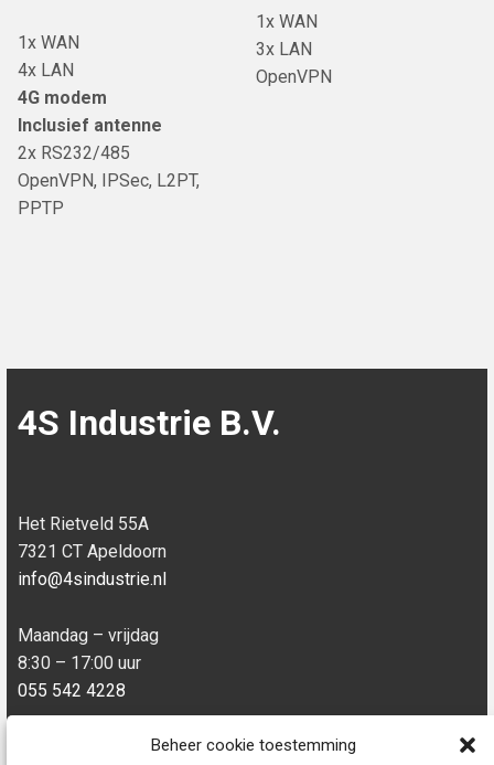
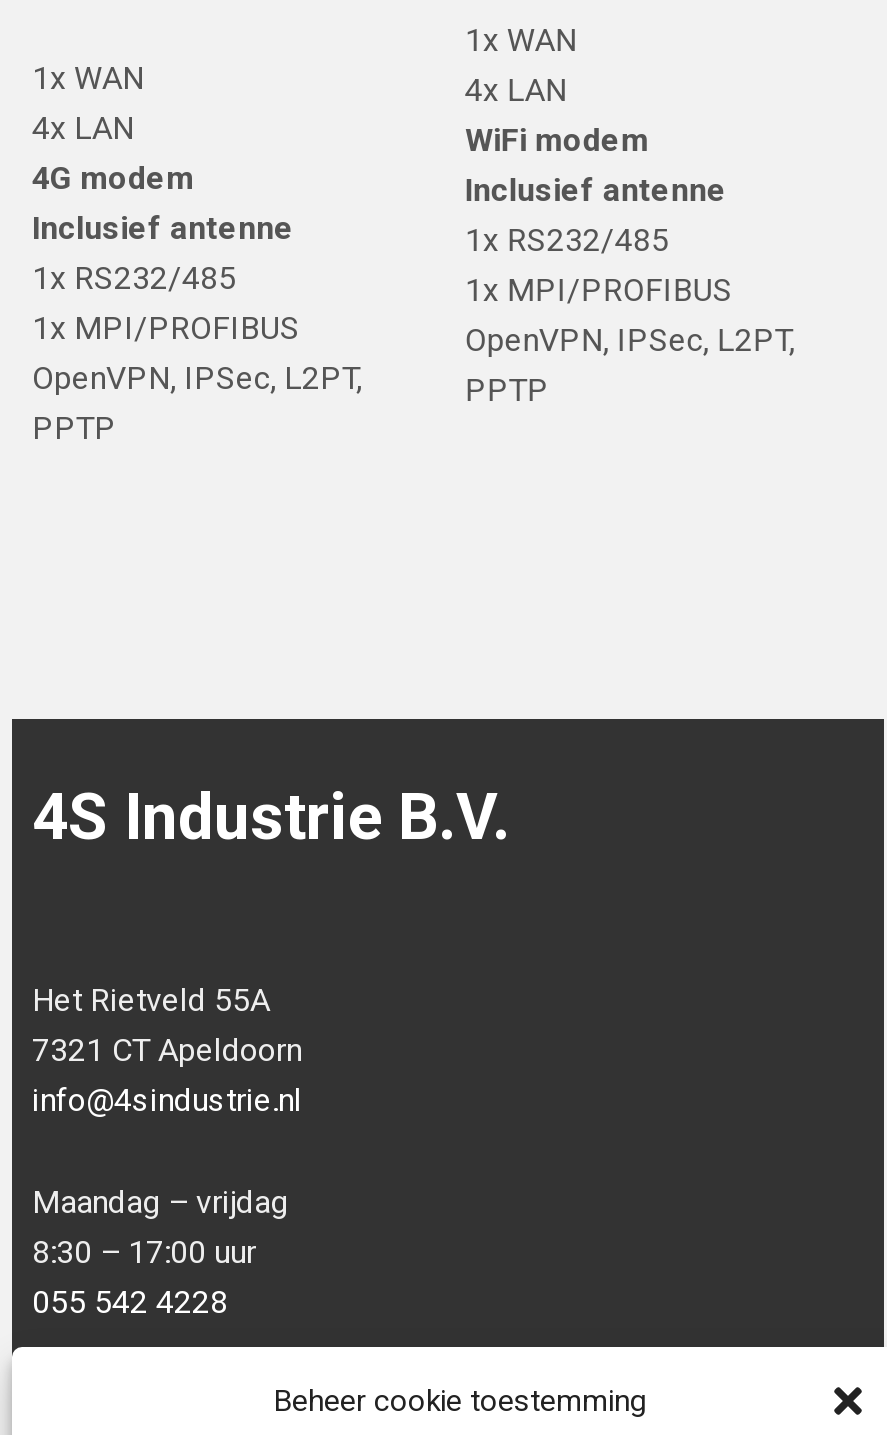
- 3x LAN
- OpenVPN
+ 4x LAN
+ WiFi modem
+ Inclusief antenne
+ 1x RS232/485
+ 1x MPI/PROFIBUS
+ OpenVPN, IPSec, L2PT,
+ PPTP

- 2x RS232/485
+ 1x RS232/485
+ 1x MPI/PROFIBUS
